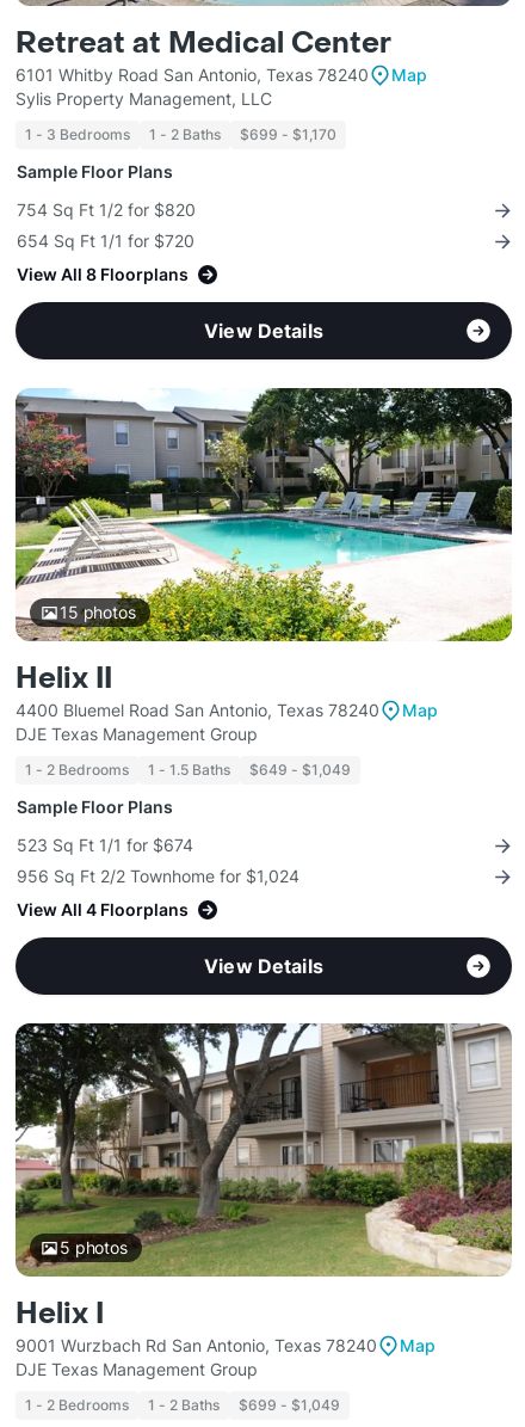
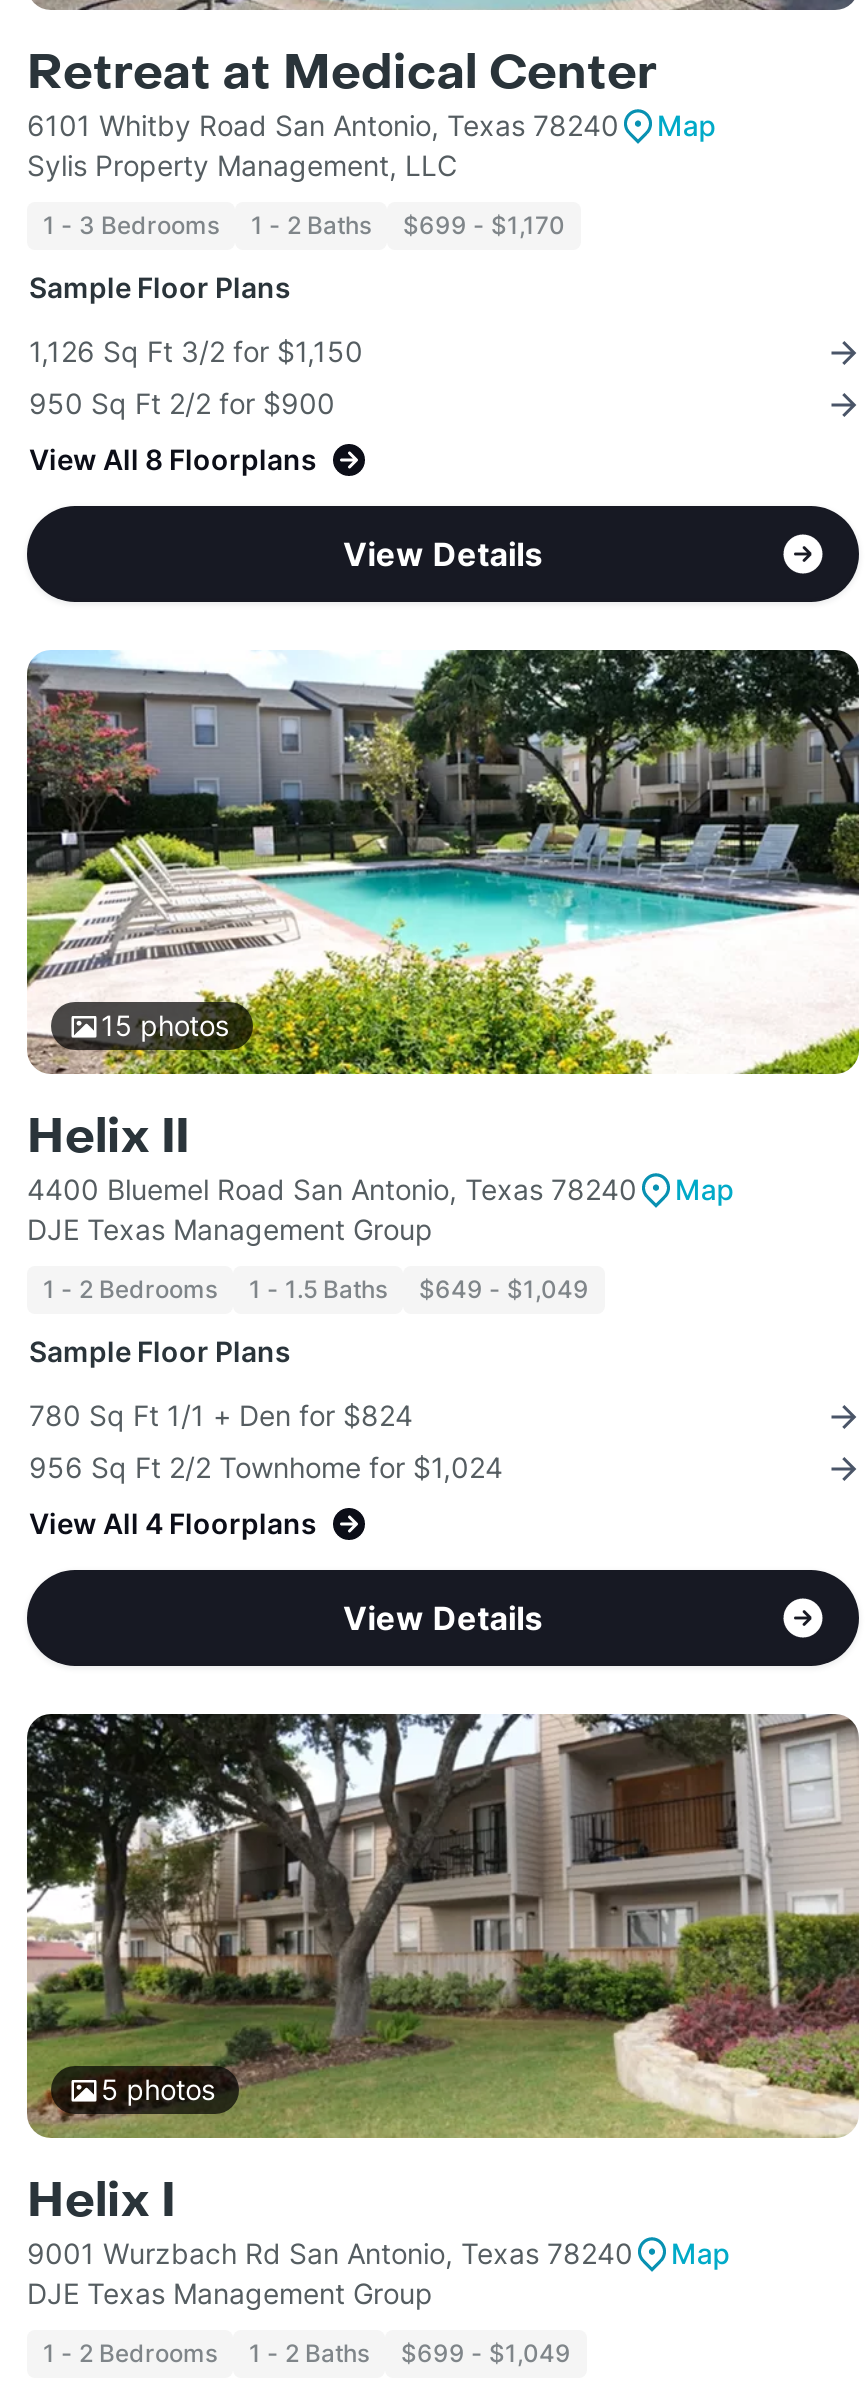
- 754 Sq Ft 1/2 for $820
+ 1,126 Sq Ft 3/2 for $1,150

- 654 Sq Ft 1/1 for $720
+ 950 Sq Ft 2/2 for $900

- 523 Sq Ft 1/1 for $674
+ 780 Sq Ft 1/1 + Den for $824
